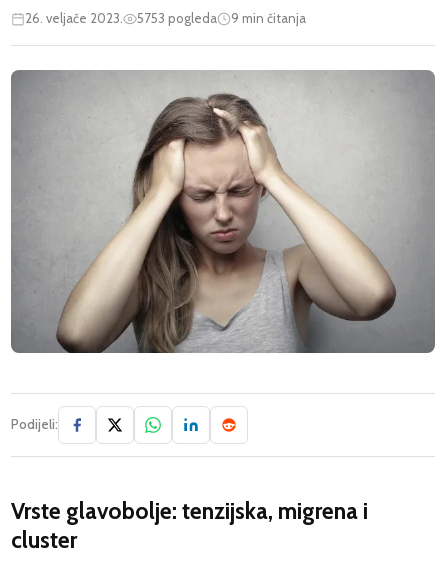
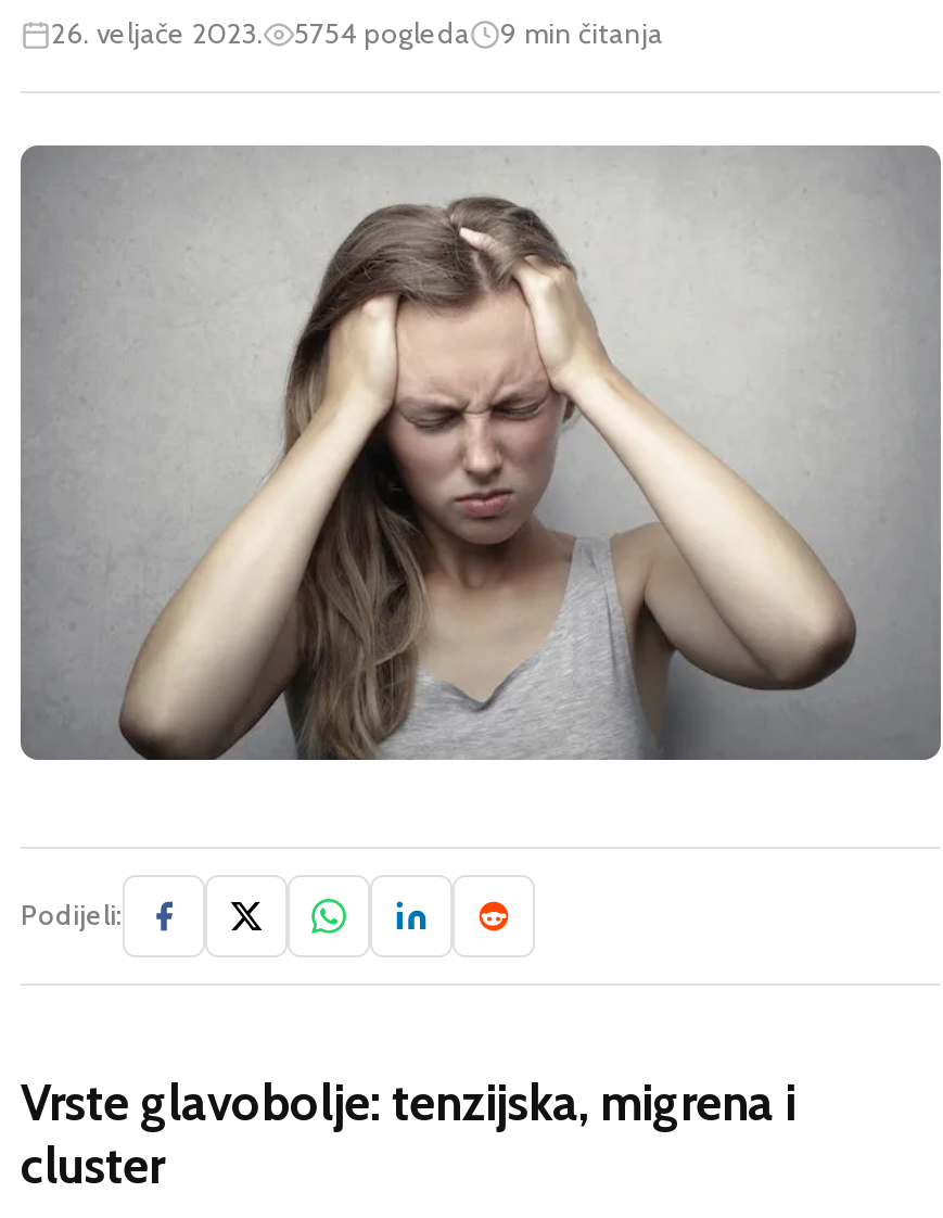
- 26. veljače 2023. 5753 pogleda 9 min čitanja
+ 26. veljače 2023. 5754 pogleda 9 min čitanja
